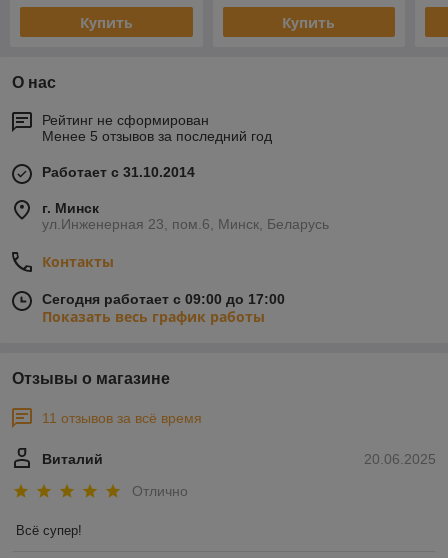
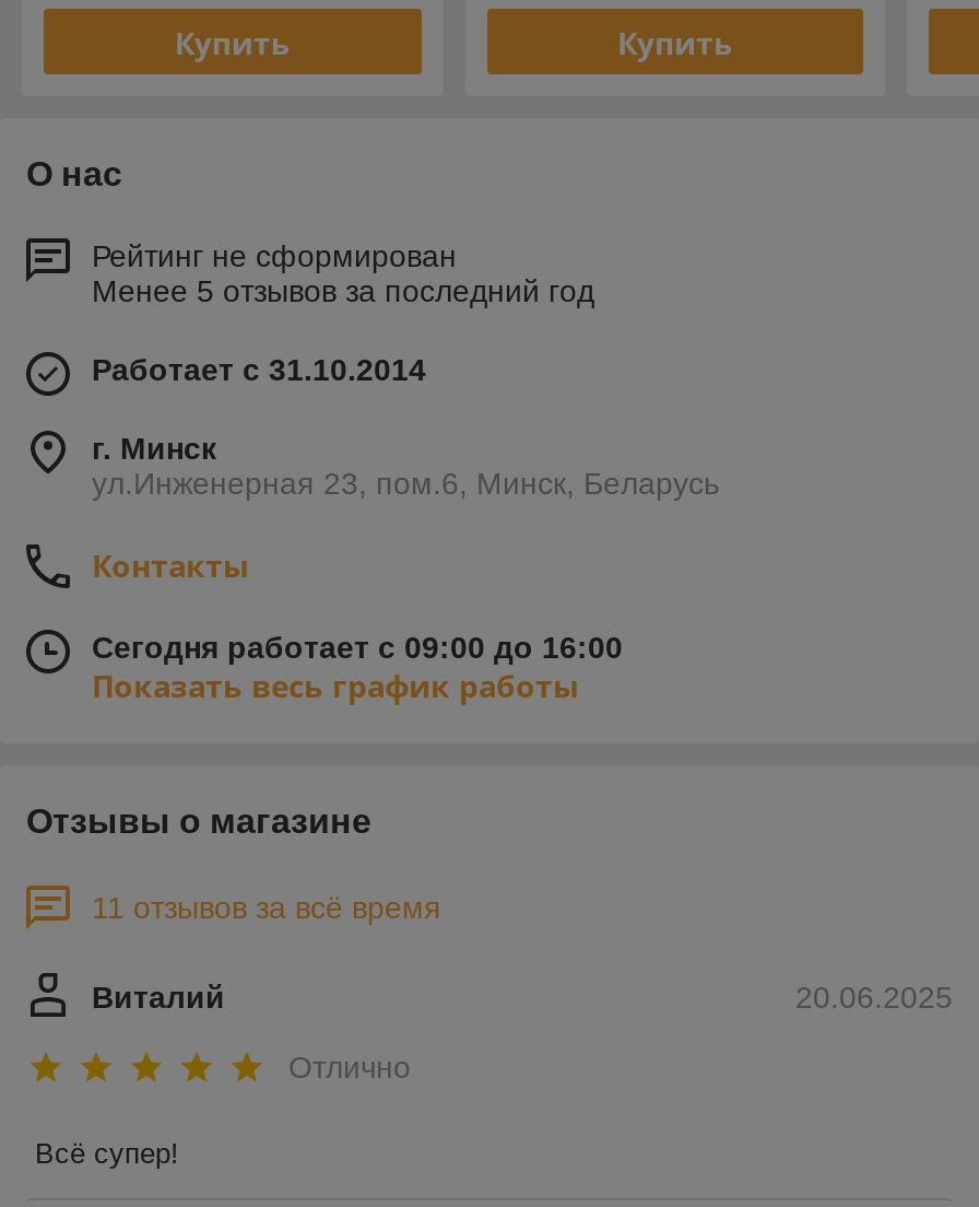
- Сегодня работает с 09:00 до 17:00
+ Сегодня работает с 09:00 до 16:00
